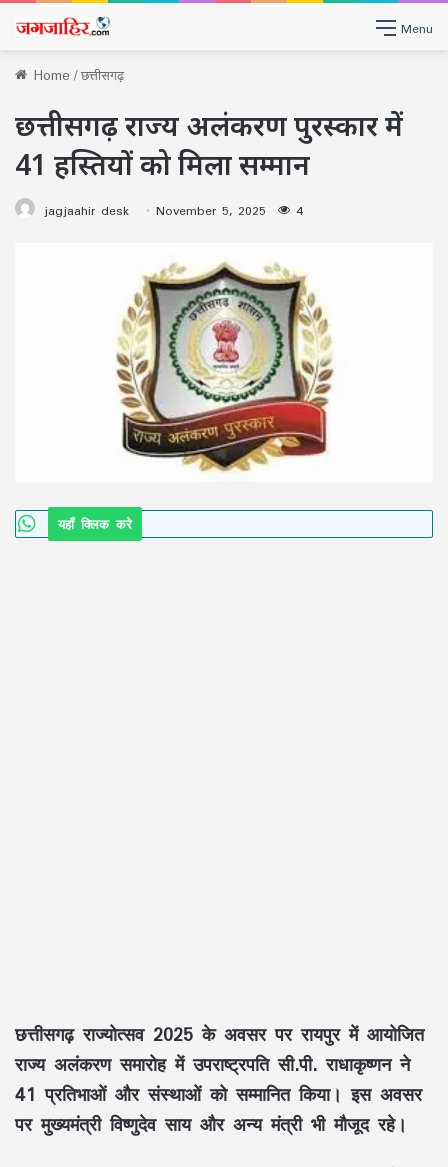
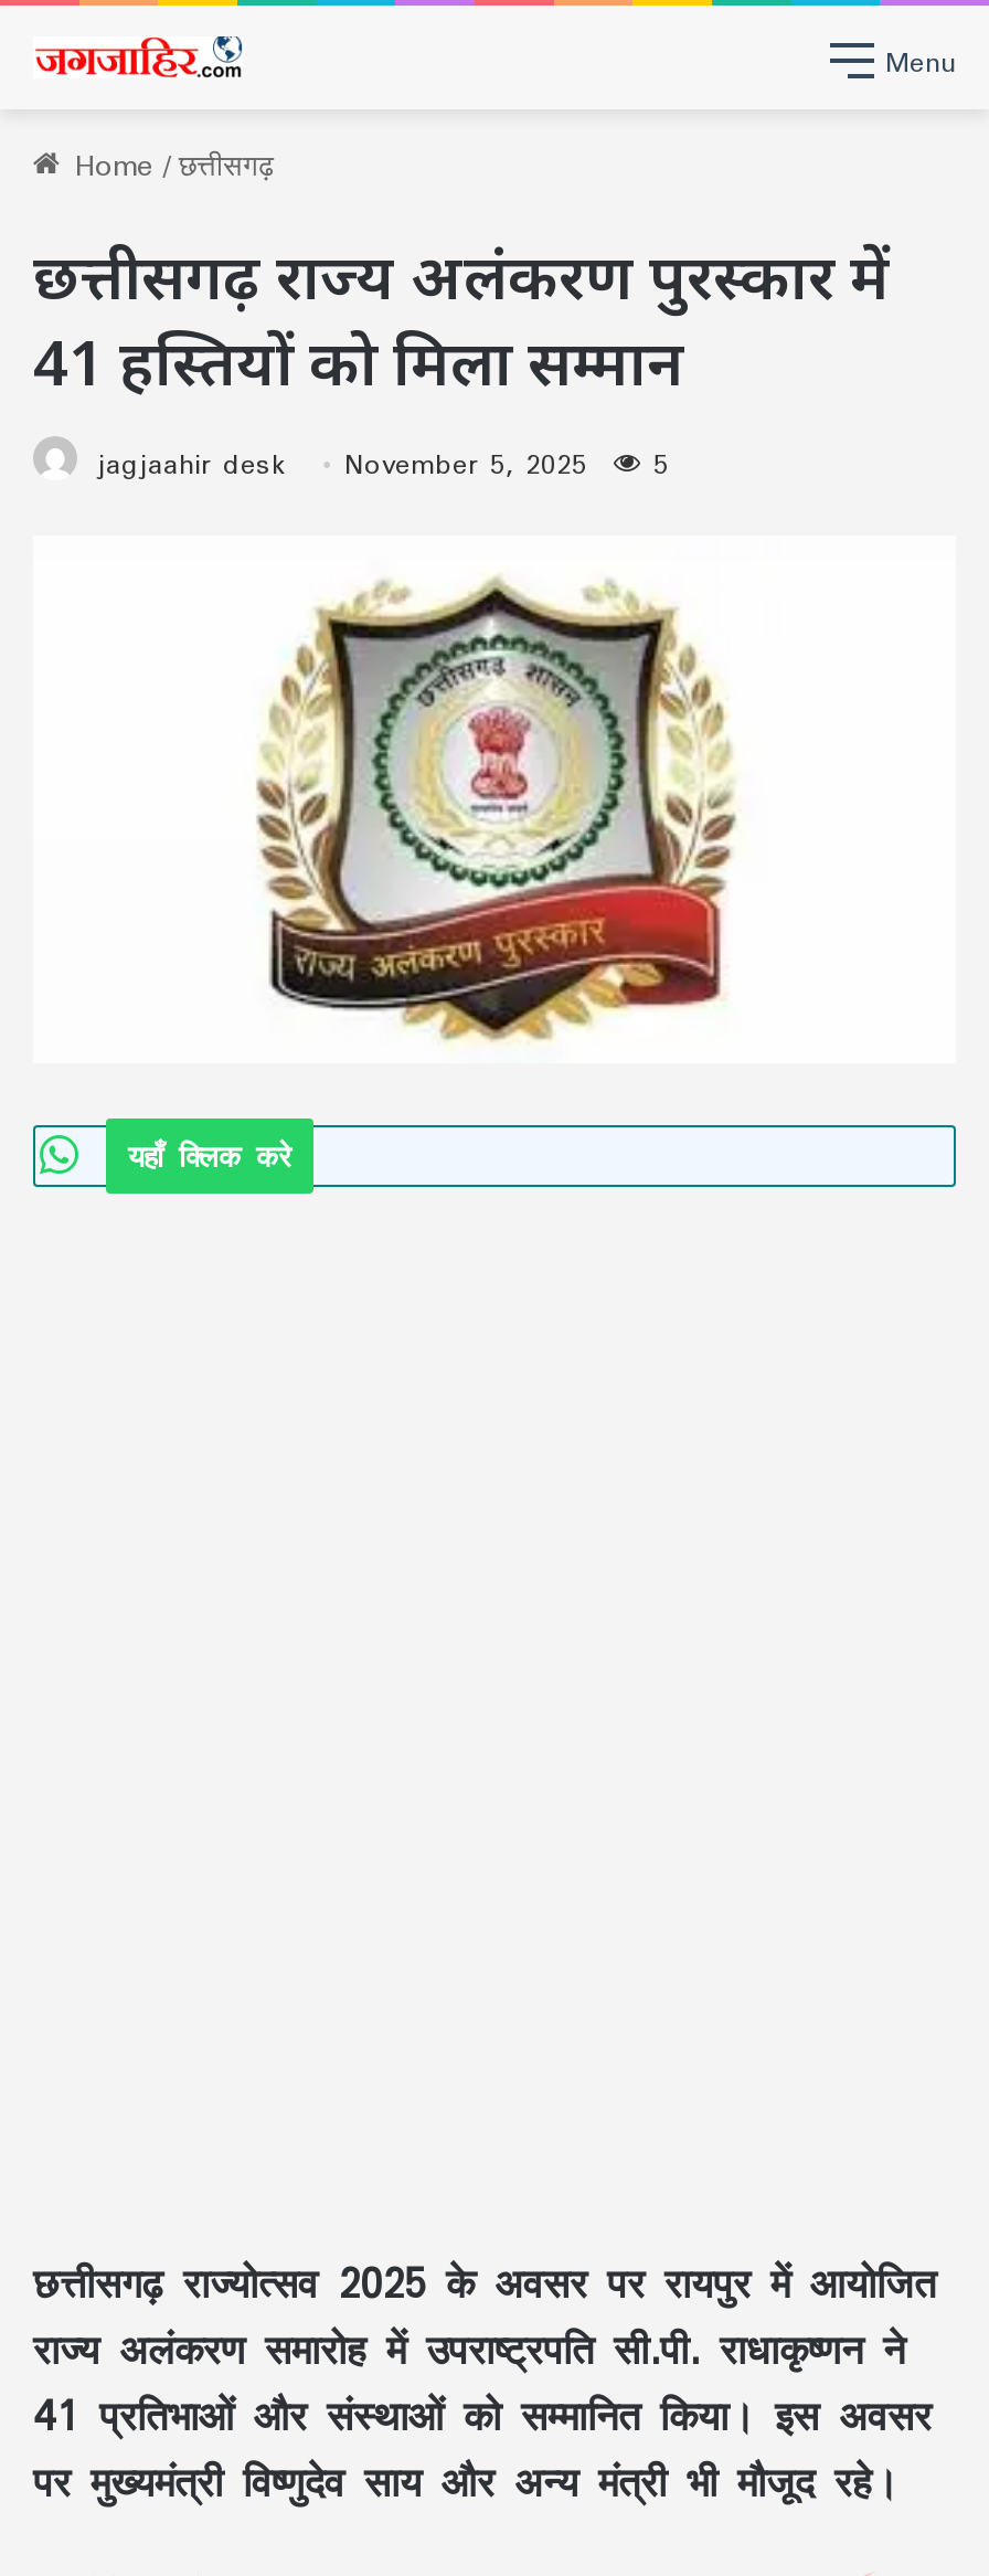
- jagjaahir desk November 5, 2025 4
+ jagjaahir desk November 5, 2025 5
